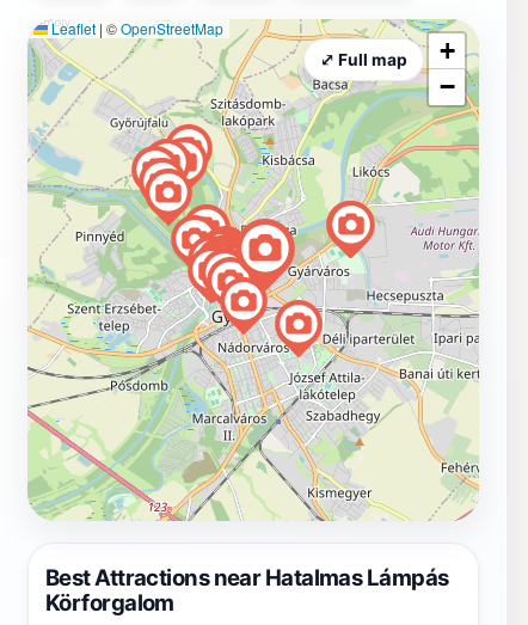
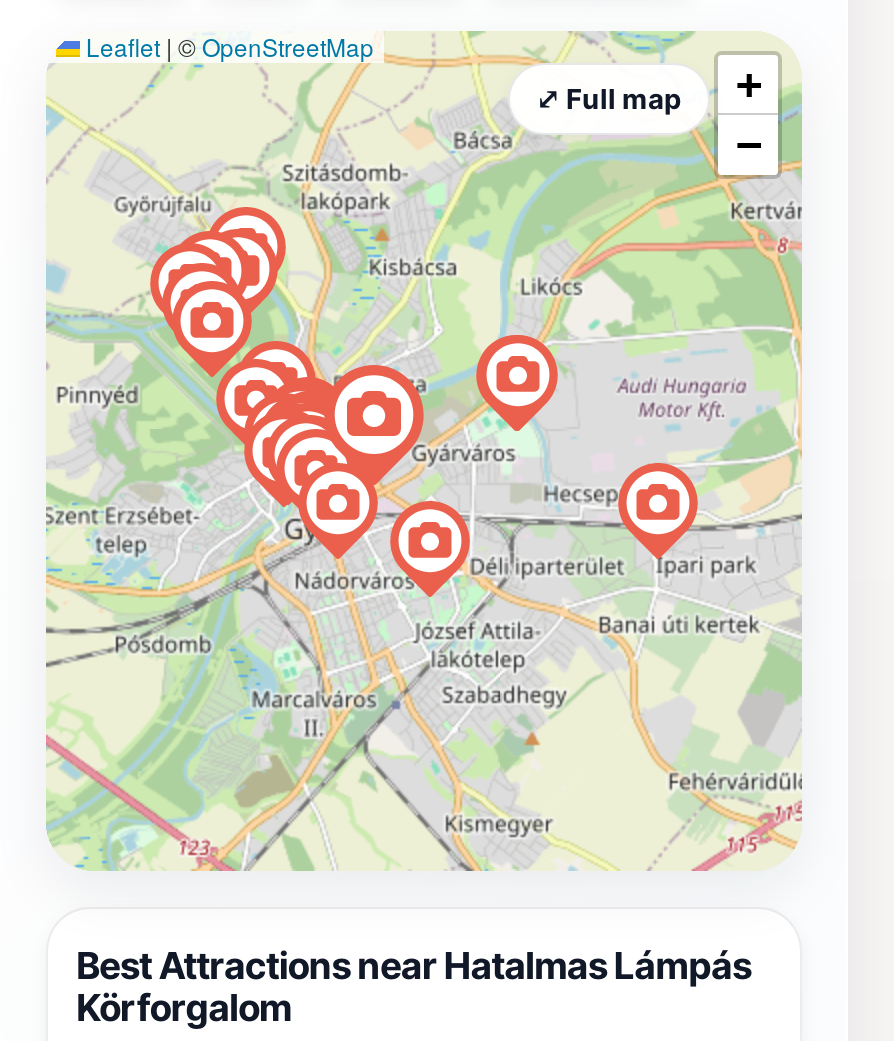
- [image]
+ [image]
